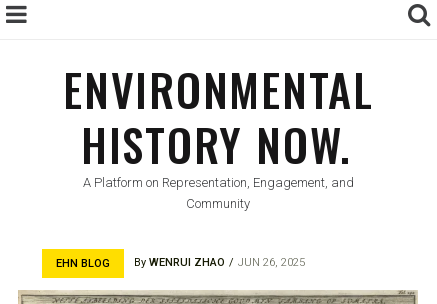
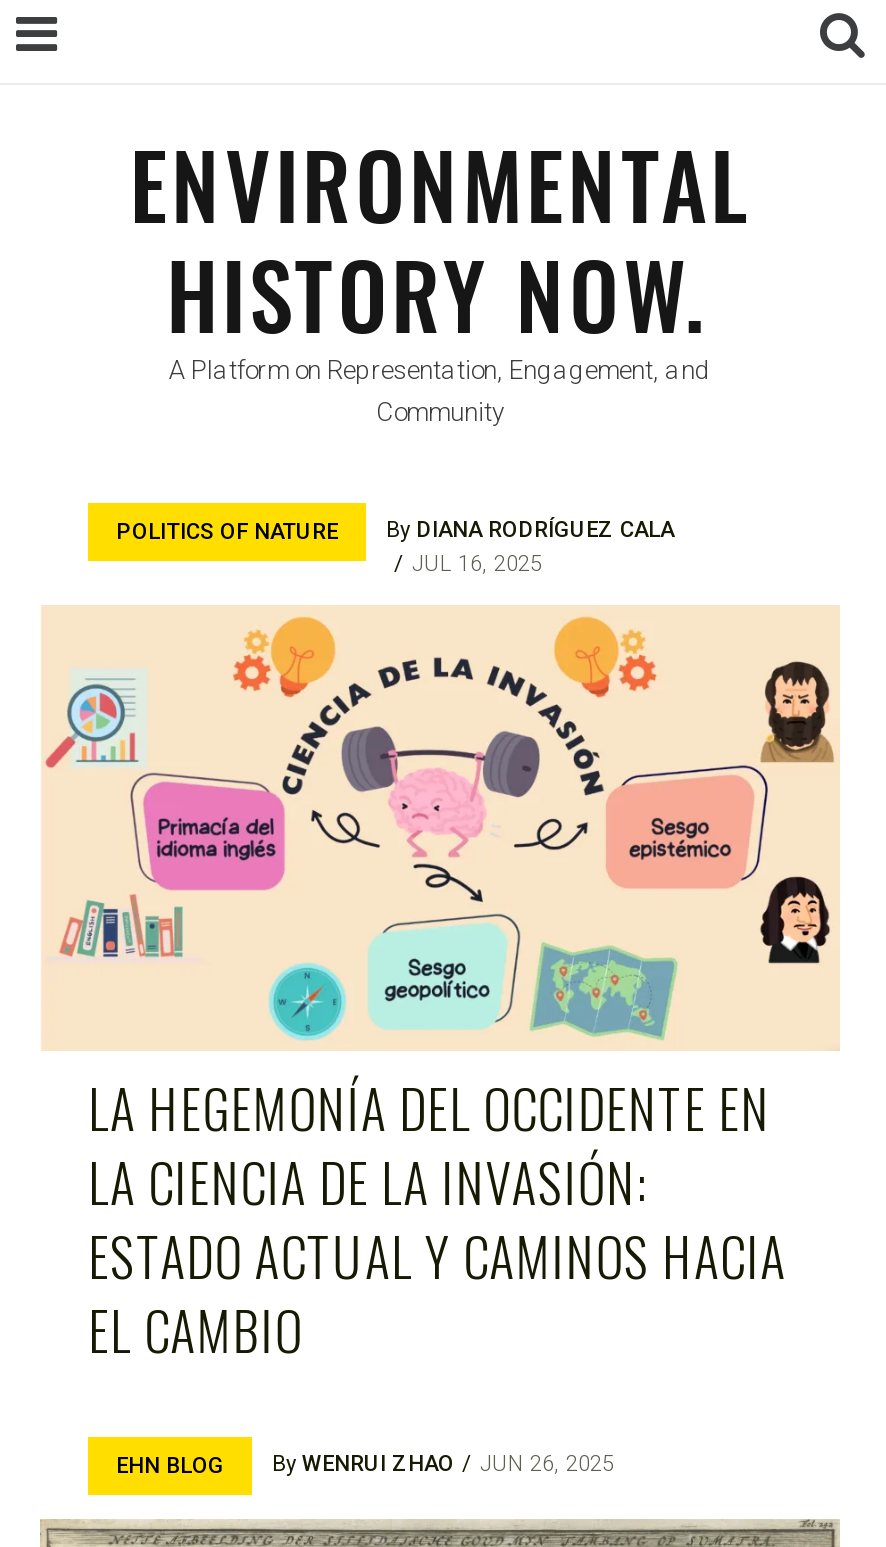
+ [image]
+ LA HEGEMONÍA DEL OCCIDENTE EN
+ LA CIENCIA DE LA INVASIÓN:
+ ESTADO ACTUAL Y CAMINOS HACIA
+ EL CAMBIO

+ POLITICS OF NATURE
+ By DIANA RODRÍGUEZ CALA
+ JUL 16, 2025
